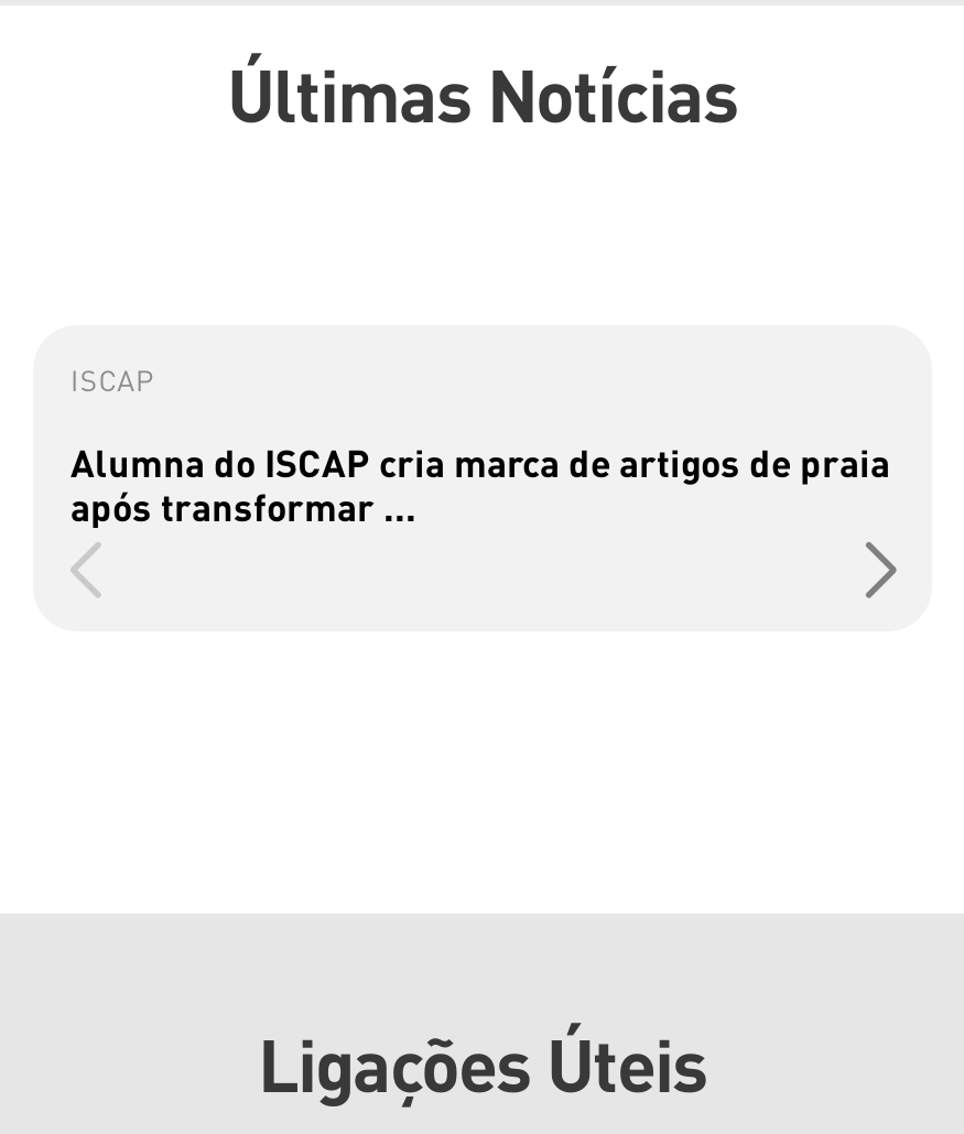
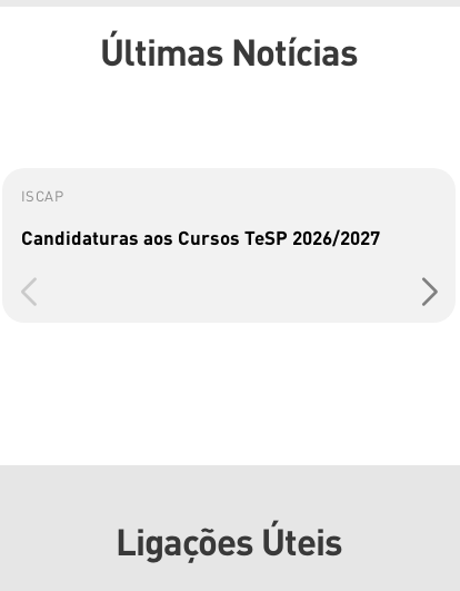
- Alumna do ISCAP cria marca de artigos de praia
- após transformar ...
+ Candidaturas aos Cursos TeSP 2026/2027
